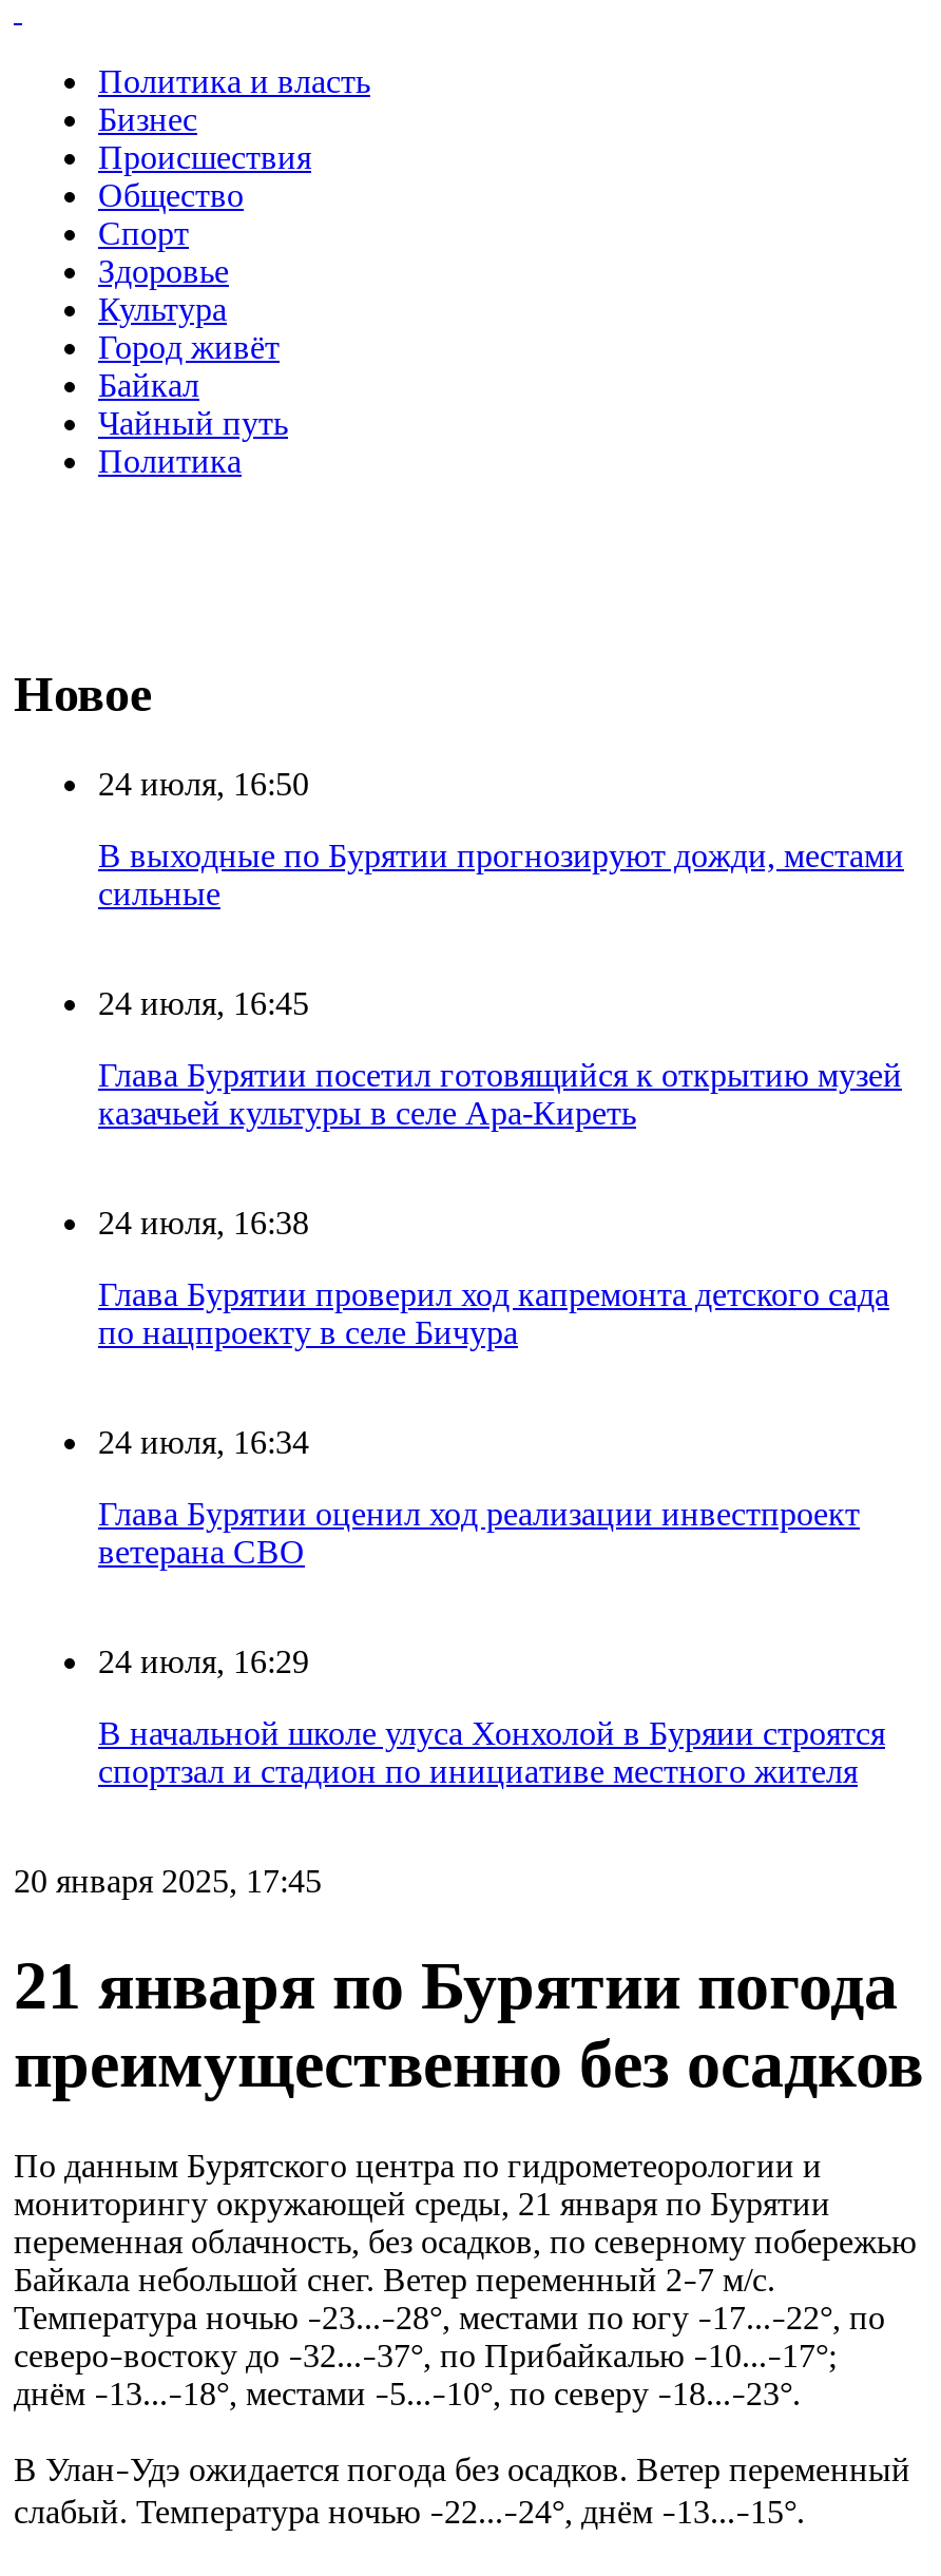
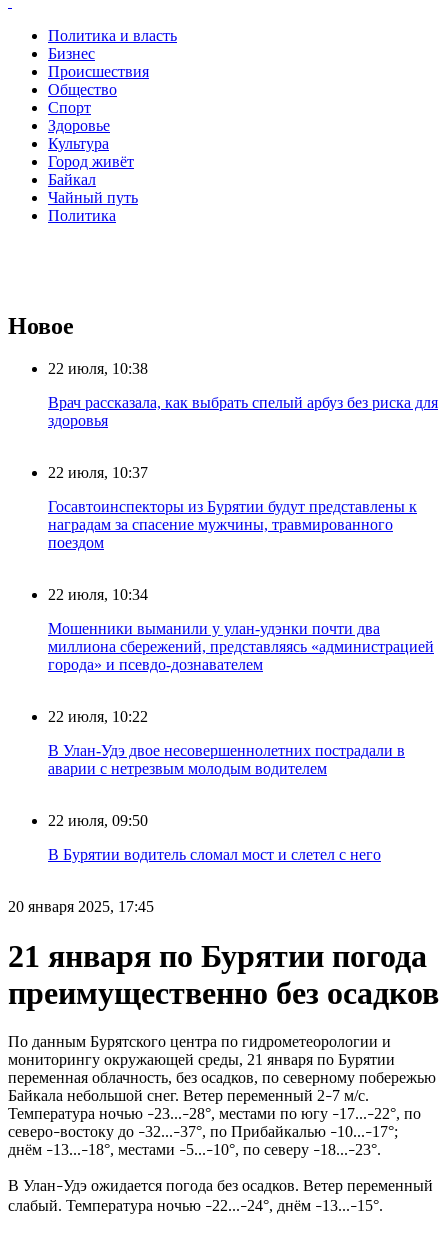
- 24 июля, 16:50
+ 22 июля, 10:38

- В выходные по Бурятии прогнозируют дожди, местами
- сильные
+ Врач рассказала, как выбрать спелый арбуз без риска для
+ здоровья

- 24 июля, 16:45
+ 22 июля, 10:37

- Глава Бурятии посетил готовящийся к открытию музей
- казачьей культуры в селе Ара-Киреть
+ Госавтоинспекторы из Бурятии будут представлены к
+ наградам за спасение мужчины, травмированного
+ поездом

- 24 июля, 16:38
+ 22 июля, 10:34

- Глава Бурятии проверил ход капремонта детского сада
- по нацпроекту в селе Бичура
+ Мошенники выманили у улан-удэнки почти два
+ миллиона сбережений, представляясь «администрацией
+ города» и псевдо-дознавателем

- 24 июля, 16:34
+ 22 июля, 10:22

- Глава Бурятии оценил ход реализации инвестпроект
- ветерана СВО
+ В Улан-Удэ двое несовершеннолетних пострадали в
+ аварии с нетрезвым молодым водителем

- 24 июля, 16:29
+ 22 июля, 09:50

- В начальной школе улуса Хонхолой в Буряии строятся
- спортзал и стадион по инициативе местного жителя
+ В Бурятии водитель сломал мост и слетел с него
